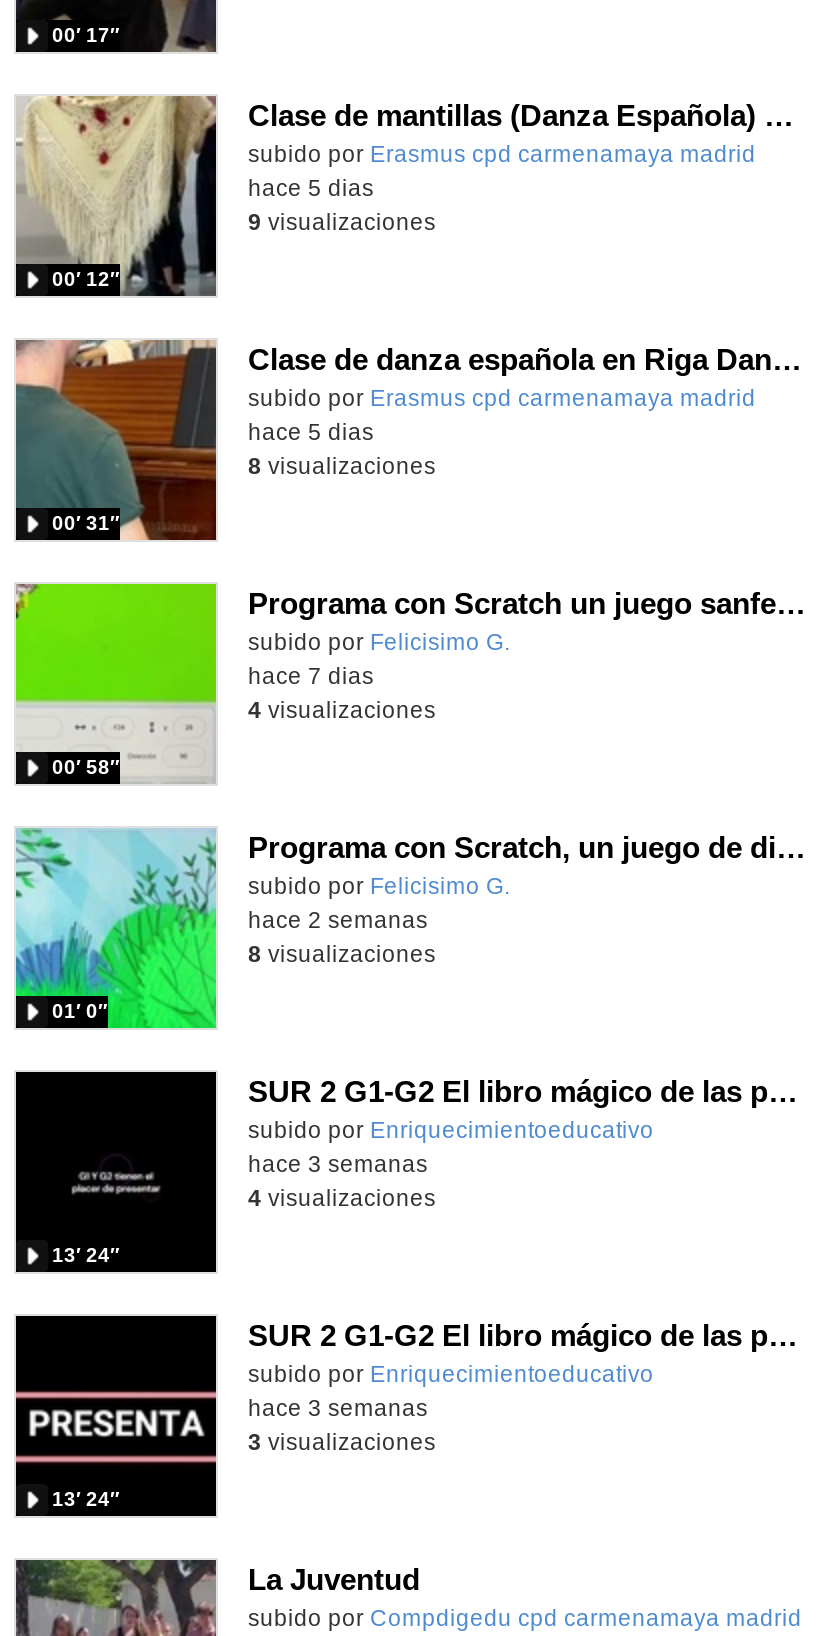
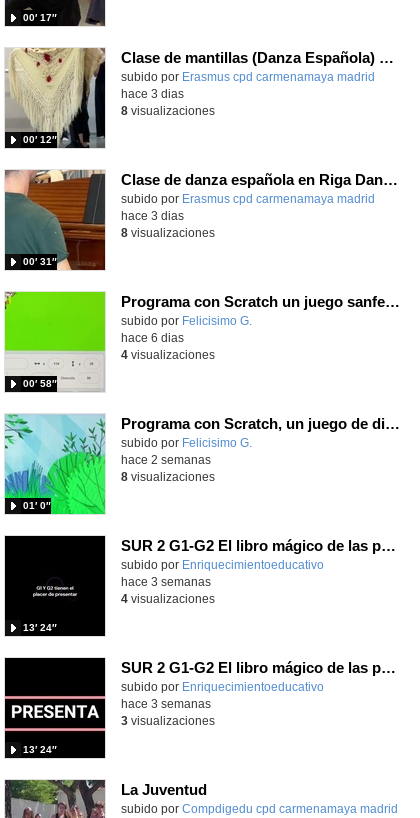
- hace 5 dias
+ hace 3 dias

- 9 visualizaciones
+ 8 visualizaciones

- hace 5 dias
+ hace 3 dias

- hace 7 dias
+ hace 6 dias
